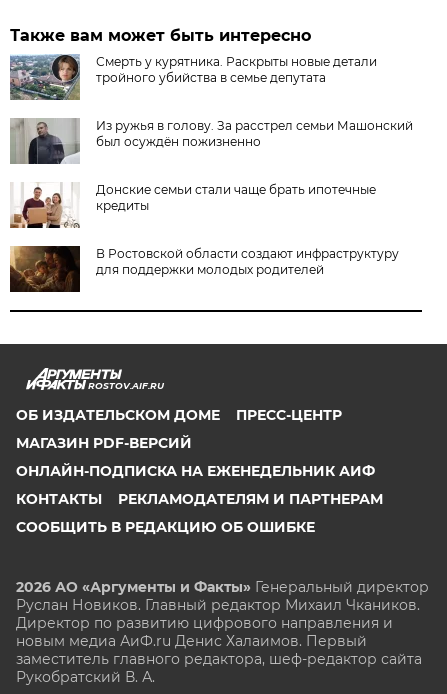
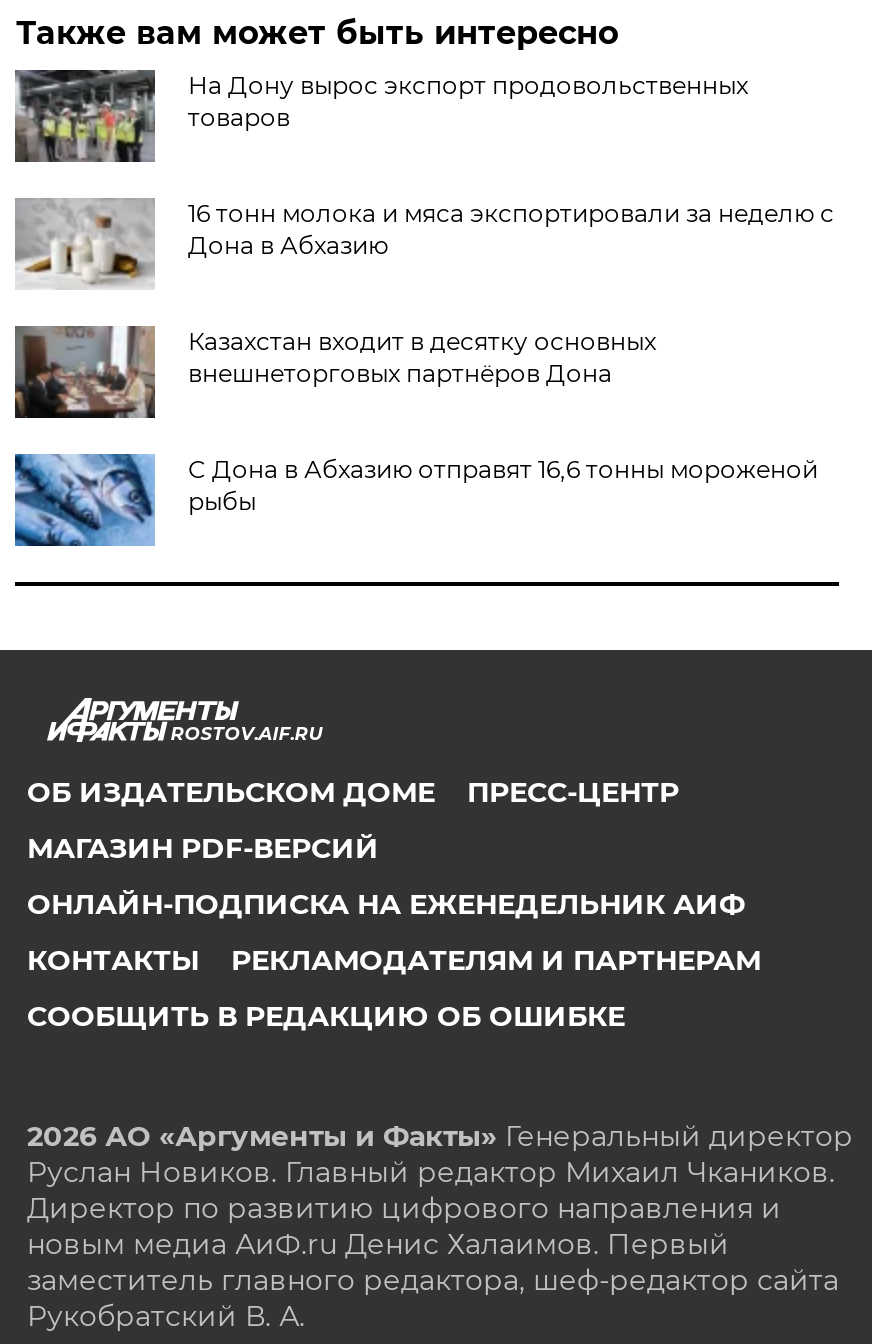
- [image]
- Смерть у курятника. Раскрыты новые детали
- тройного убийства в семье депутата
+ [image]
+ На Дону вырос экспорт продовольственных
+ товаров

- [image]
- Из ружья в голову. За расстрел семьи Машонский
- был осуждён пожизненно
+ [image]
+ 16 тонн молока и мяса экспортировали за неделю с
+ Дона в Абхазию

- [image]
- Донские семьи стали чаще брать ипотечные
- кредиты
+ [image]
+ Казахстан входит в десятку основных
+ внешнеторговых партнёров Дона

- [image]
- В Ростовской области создают инфраструктуру
- для поддержки молодых родителей
+ [image]
+ С Дона в Абхазию отправят 16,6 тонны мороженой
+ рыбы
